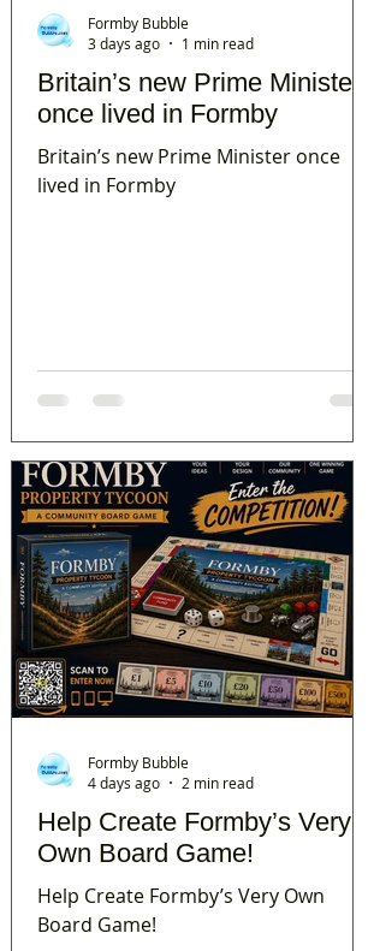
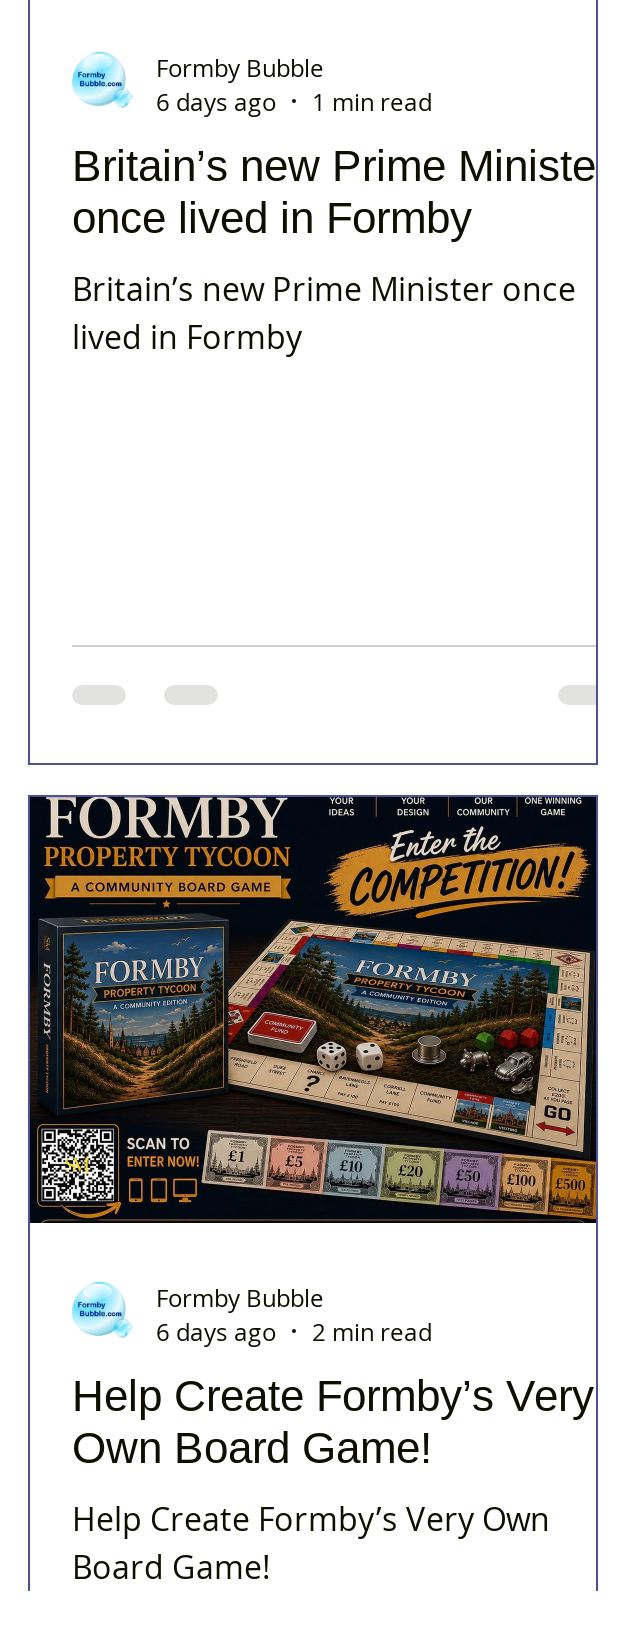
- 3 days ago 1 min read
+ 6 days ago 1 min read

- 4 days ago 2 min read
+ 6 days ago 2 min read
